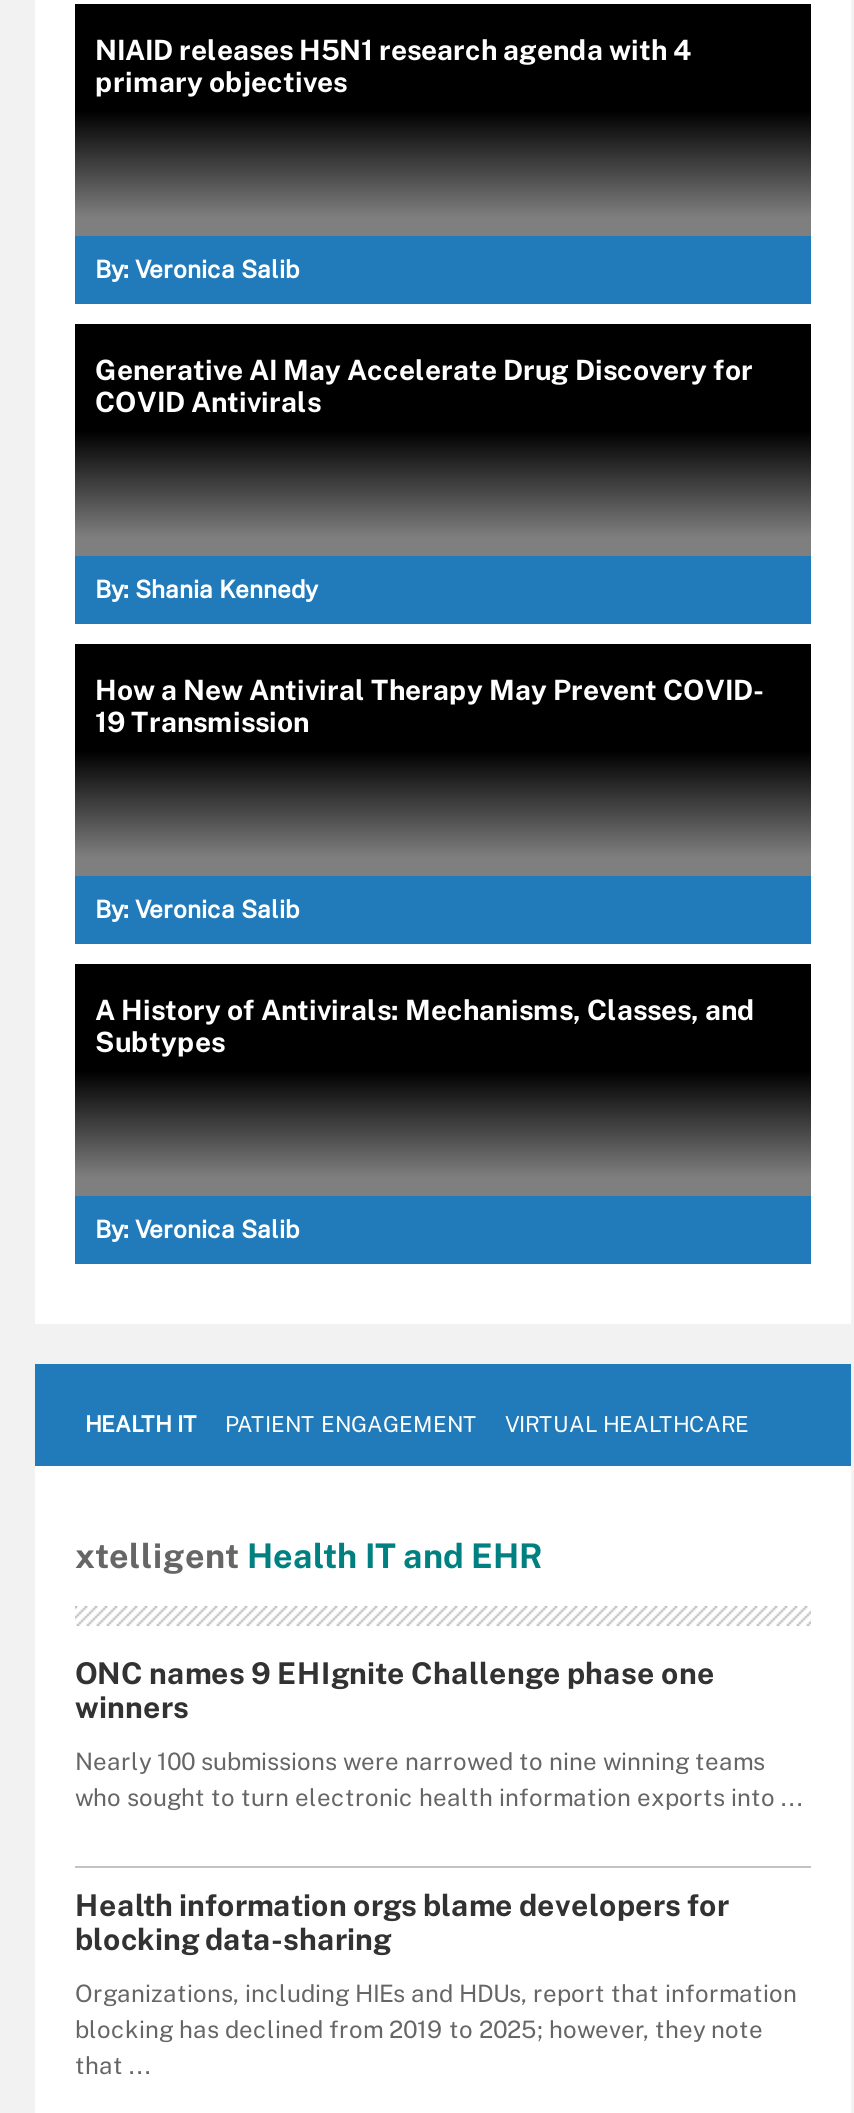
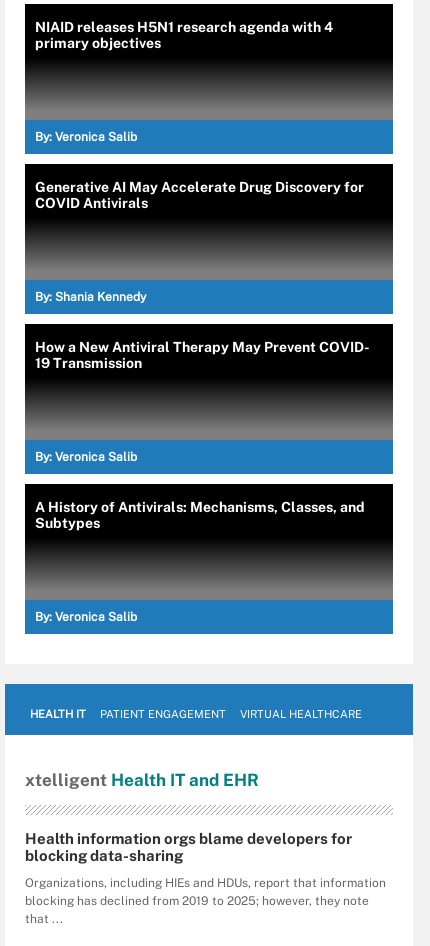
- ONC names 9 EHIgnite Challenge phase one
- winners
- Nearly 100 submissions were narrowed to nine winning teams
- who sought to turn electronic health information exports into ...
